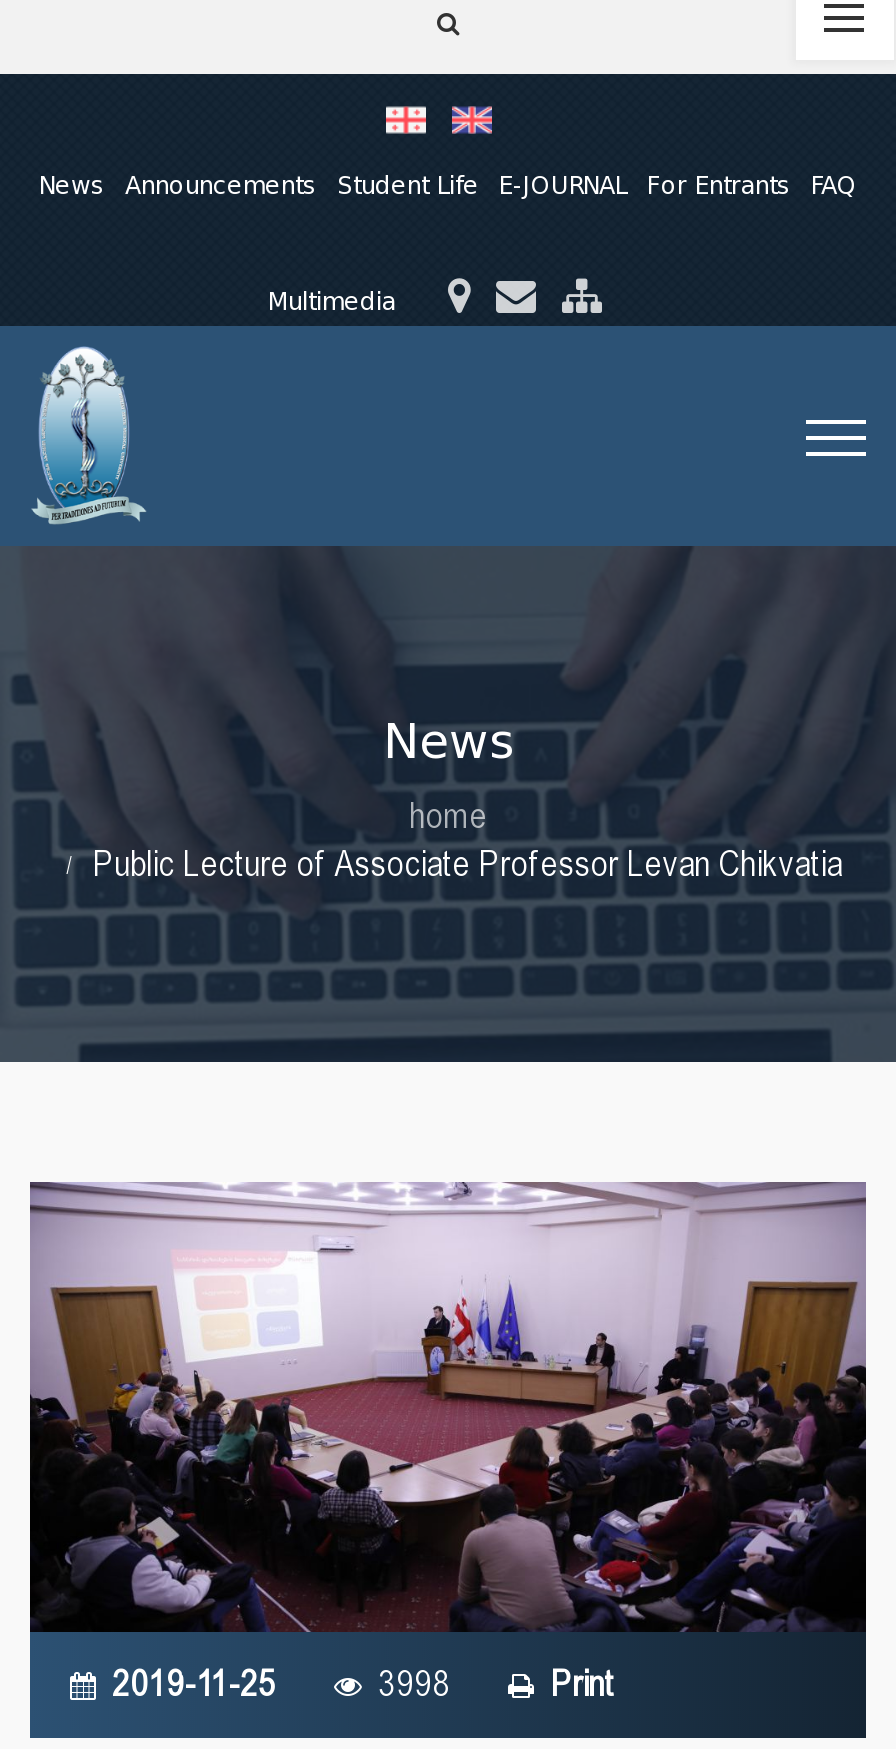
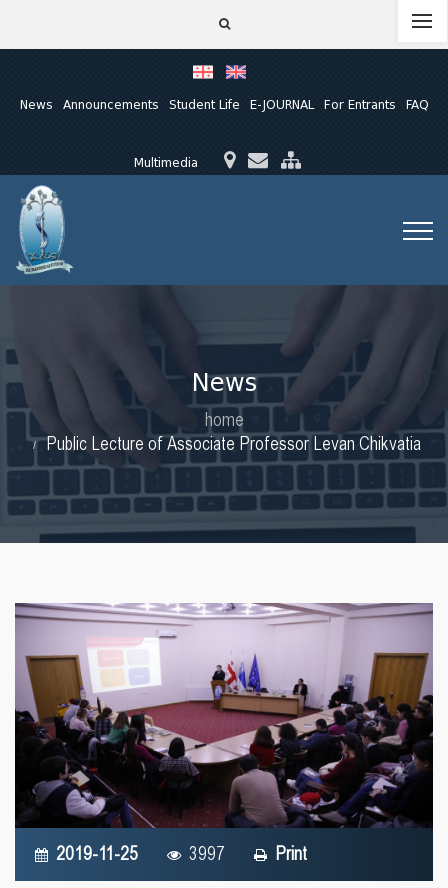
- 3998
+ 3997
